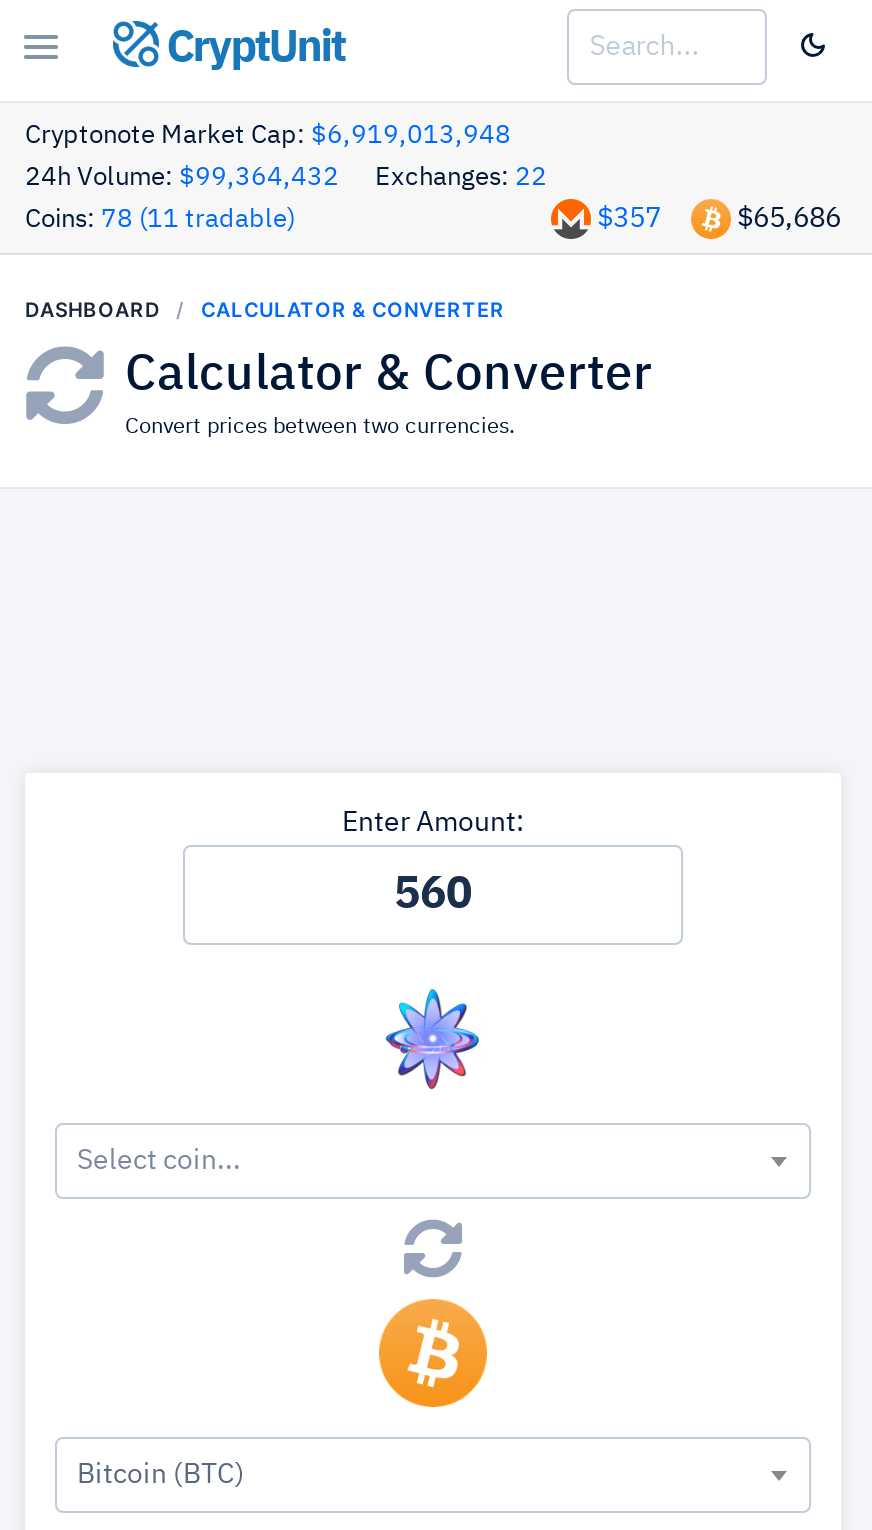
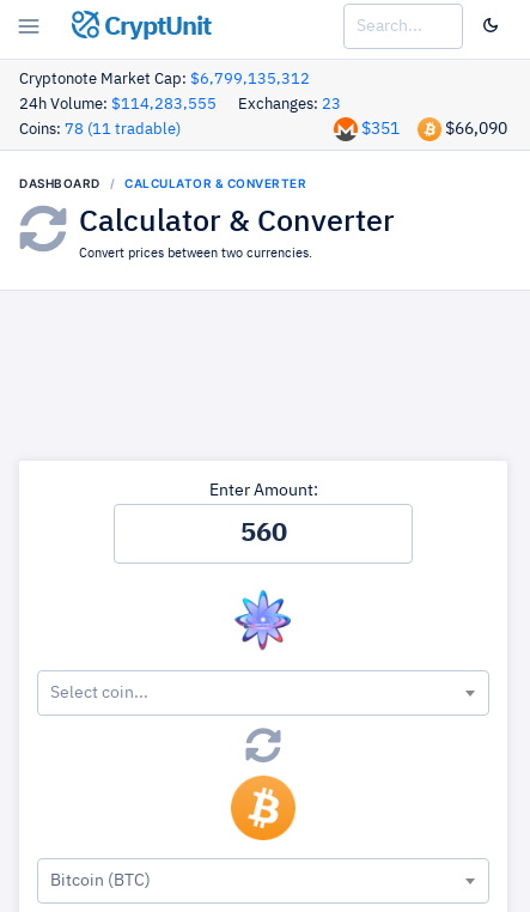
- Cryptonote Market Cap: $6,919,013,948
+ Cryptonote Market Cap: $6,799,135,312

- 24h Volume: $99,364,432
+ 24h Volume: $114,283,555

- Exchanges: 22
+ Exchanges: 23

- $357
+ $351

- $65,686
+ $66,090
